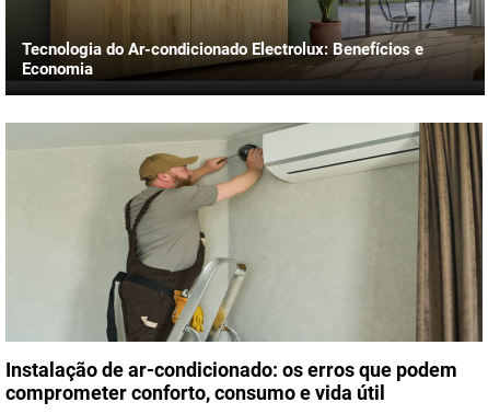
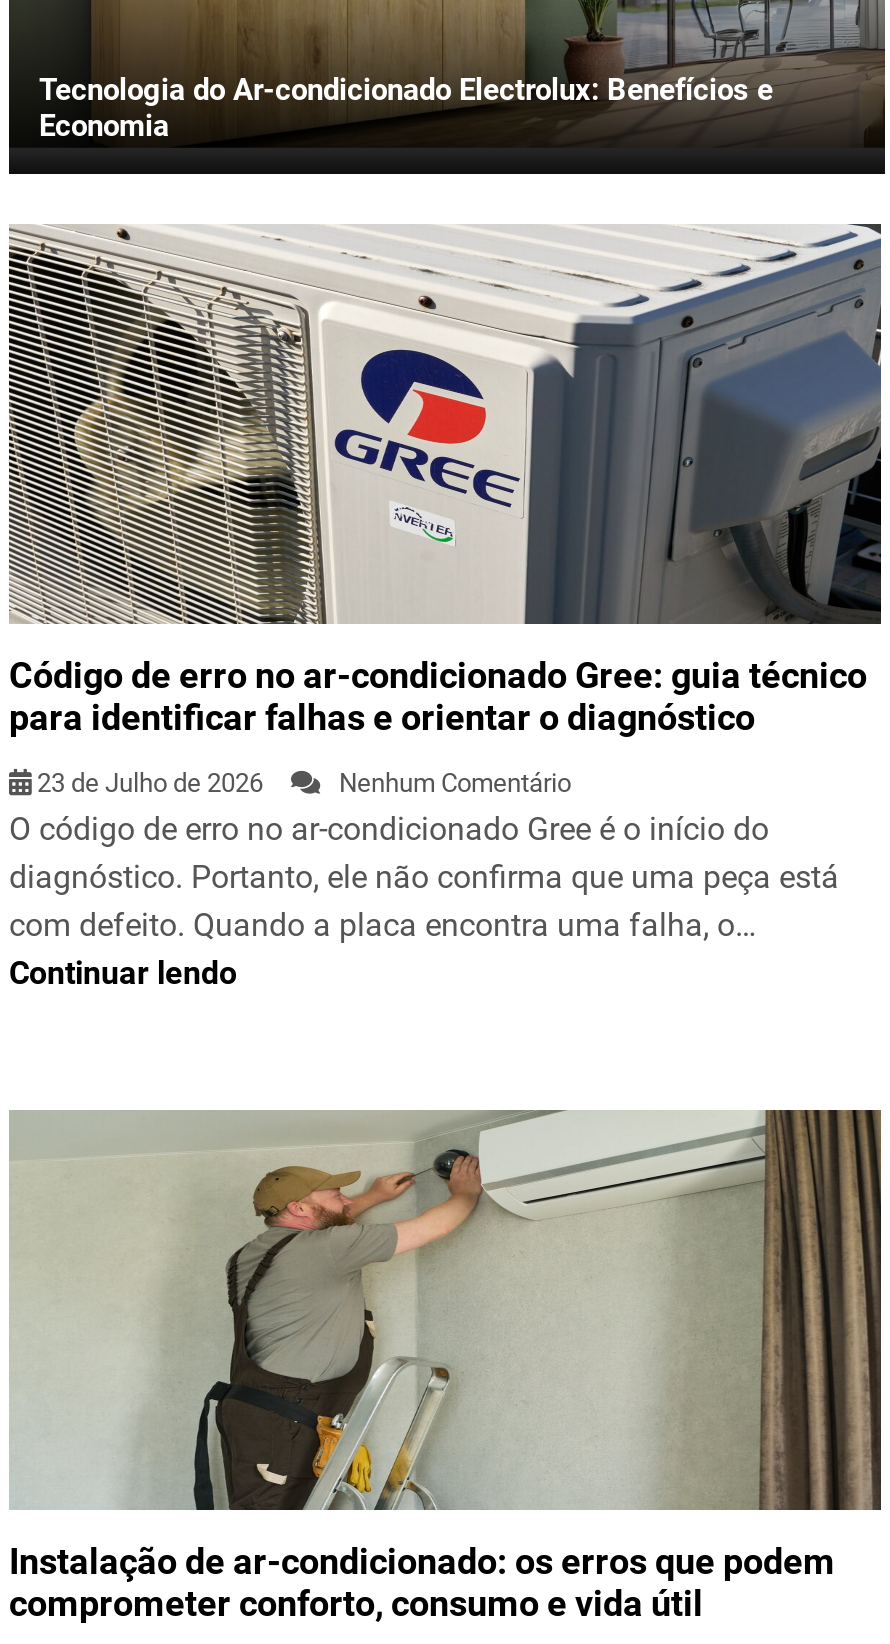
+ [image]
+ Código de erro no ar-condicionado Gree: guia técnico
+ para identificar falhas e orientar o diagnóstico
+ 23 de Julho de 2026
+ Nenhum Comentário
+ O código de erro no ar-condicionado Gree é o início do
+ diagnóstico. Portanto, ele não confirma que uma peça está
+ com defeito. Quando a placa encontra uma falha, o…
+ Continuar lendo
